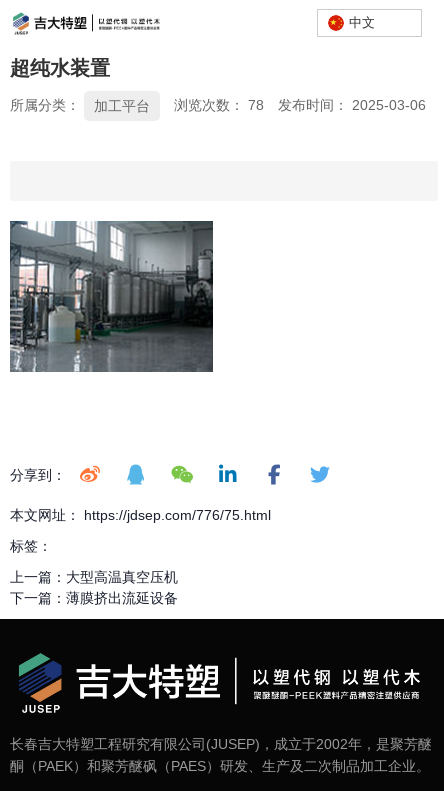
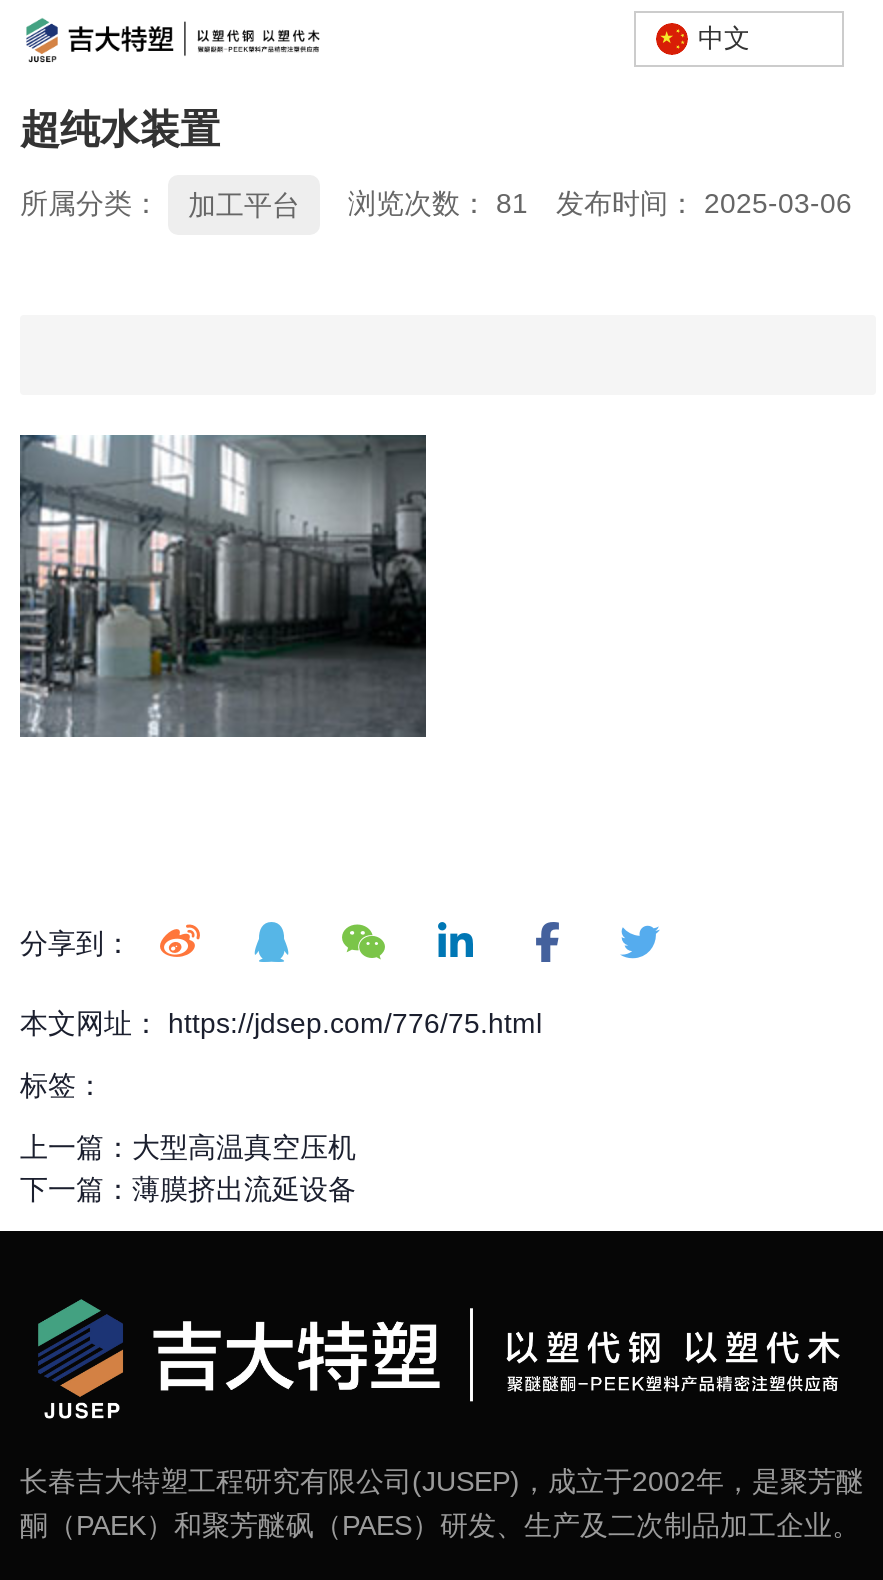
- 所属分类： 加工平台 浏览次数：78 发布时间： 2025-03-06
+ 所属分类： 加工平台 浏览次数：81 发布时间： 2025-03-06
